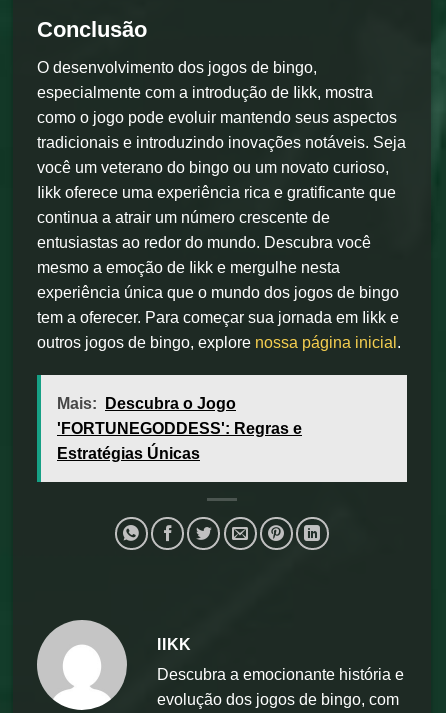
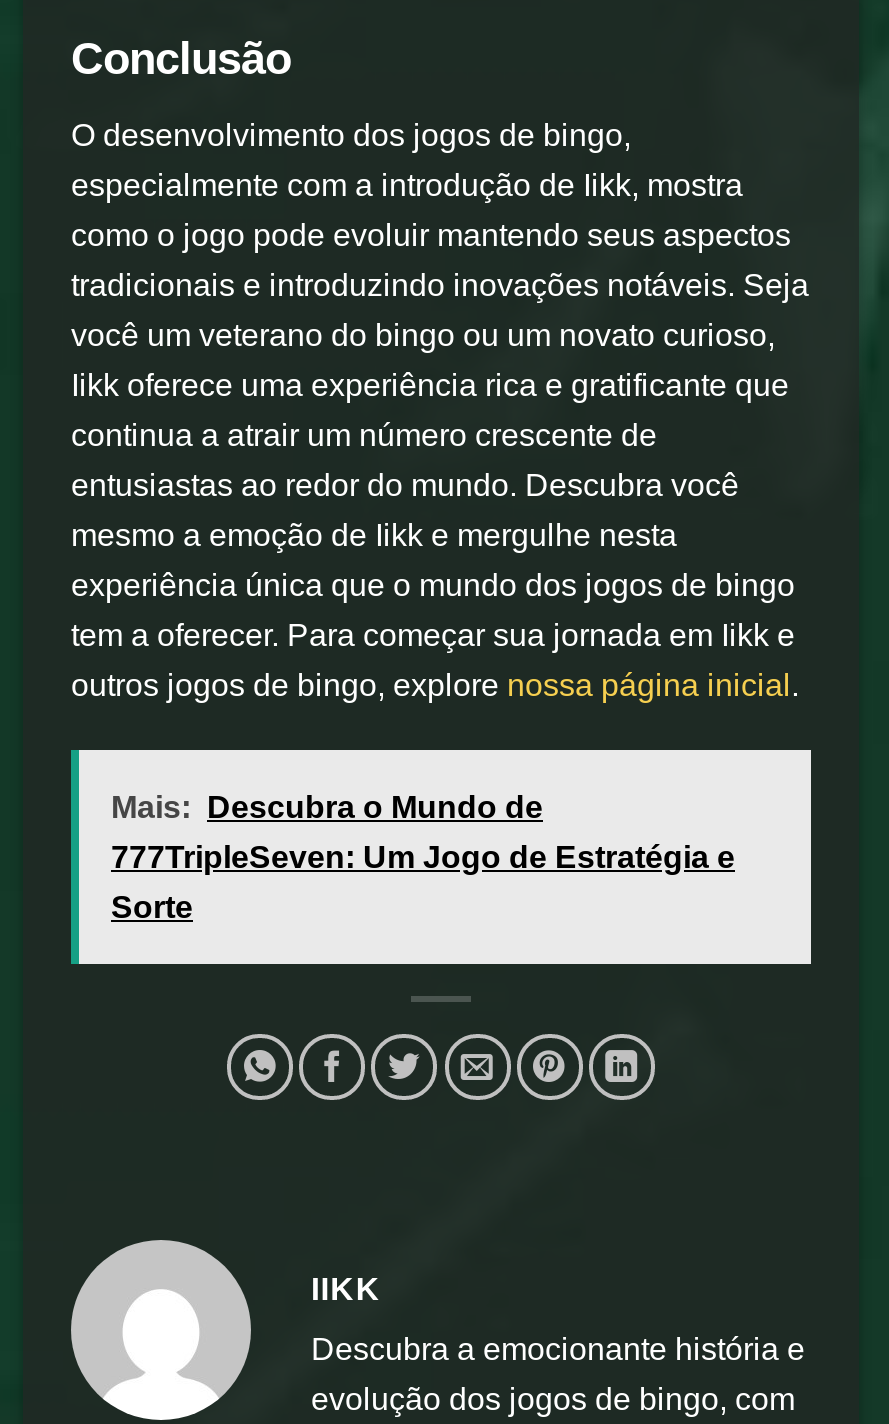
- Mais: Descubra o Jogo
+ Mais: Descubra o Mundo de

- 'FORTUNEGODDESS': Regras e
+ 777TripleSeven: Um Jogo de Estratégia e

- Estratégias Únicas
+ Sorte
